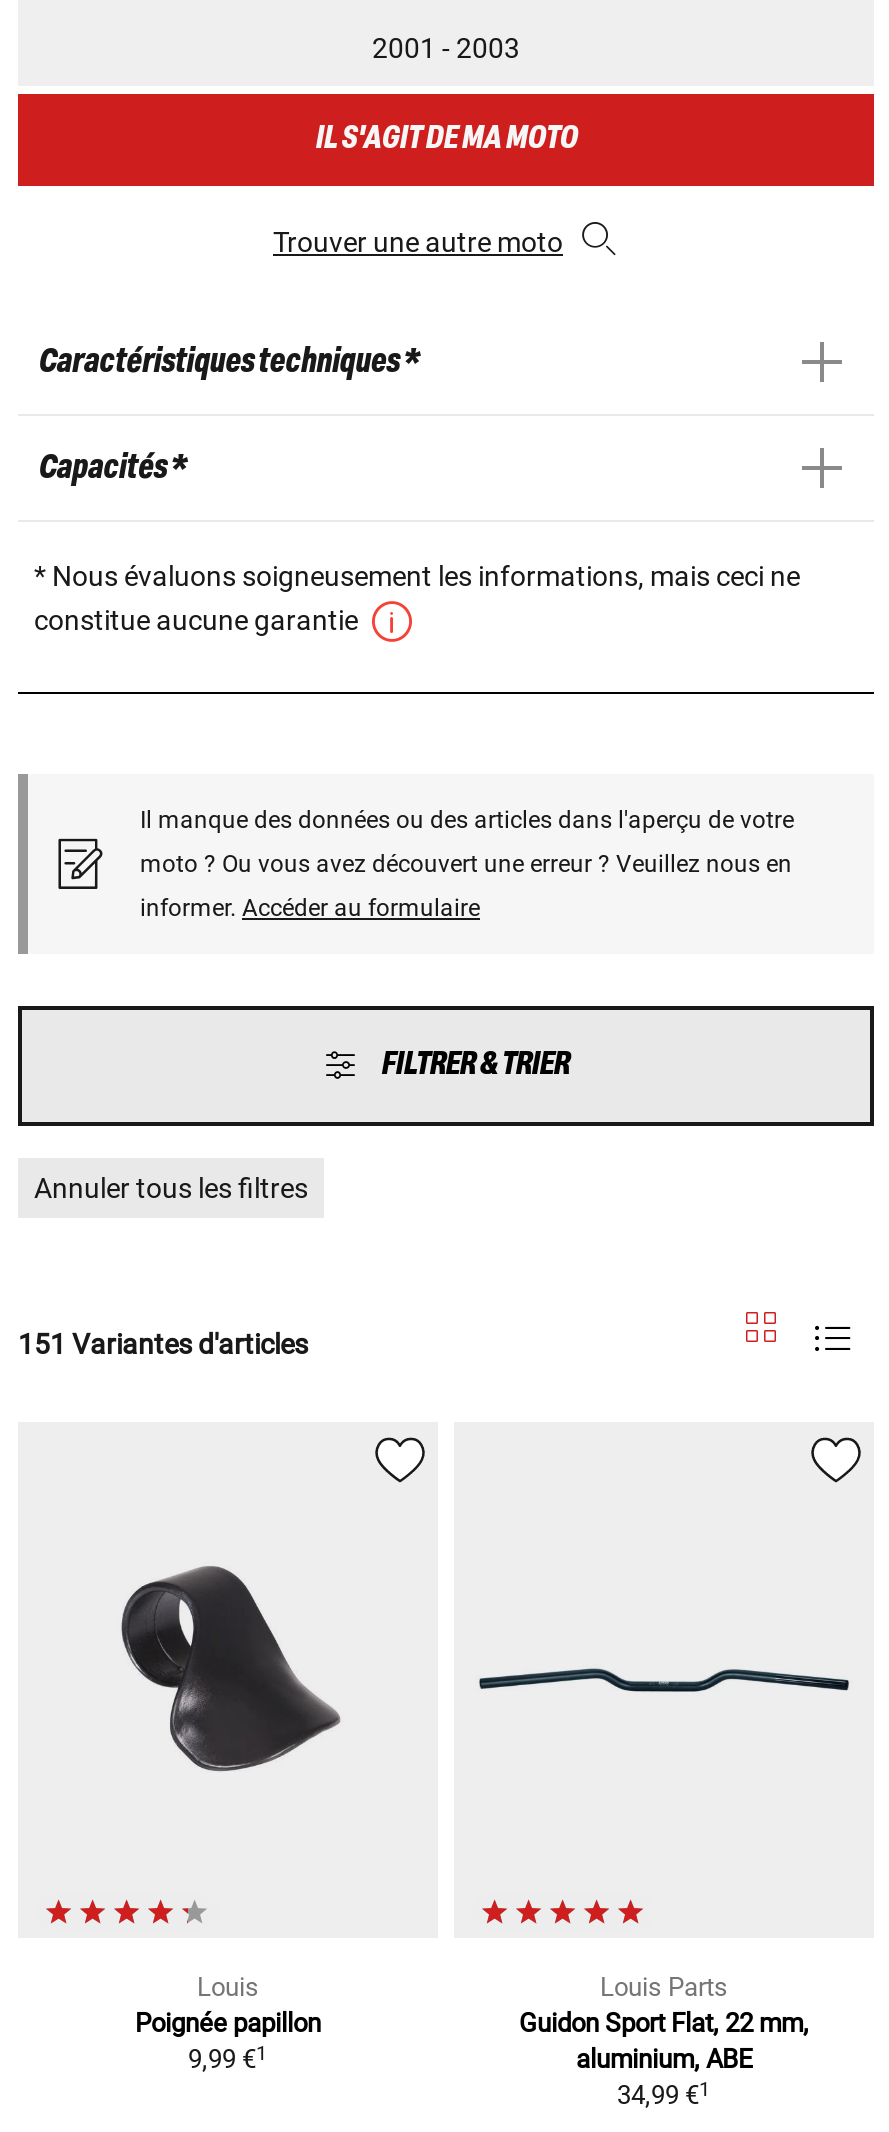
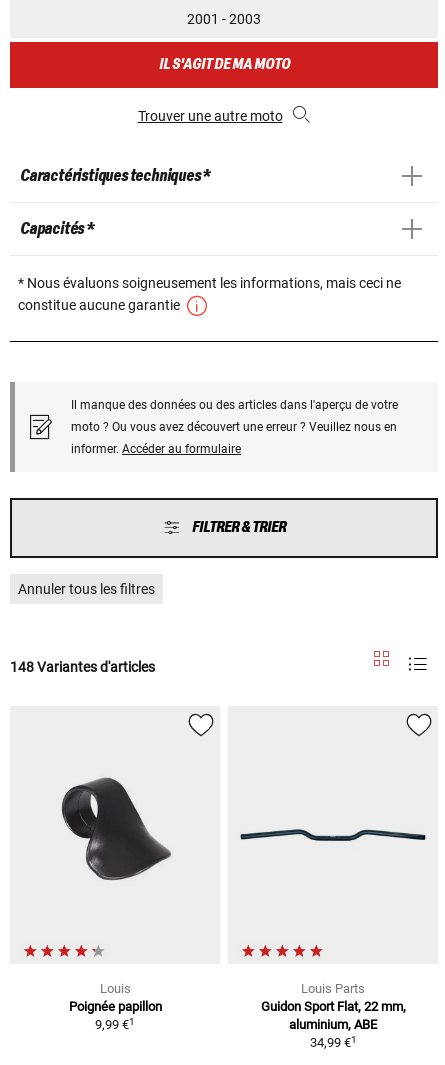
- 151 Variantes d'articles
+ 148 Variantes d'articles
